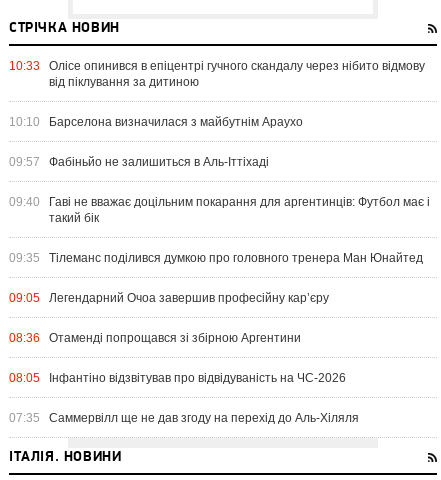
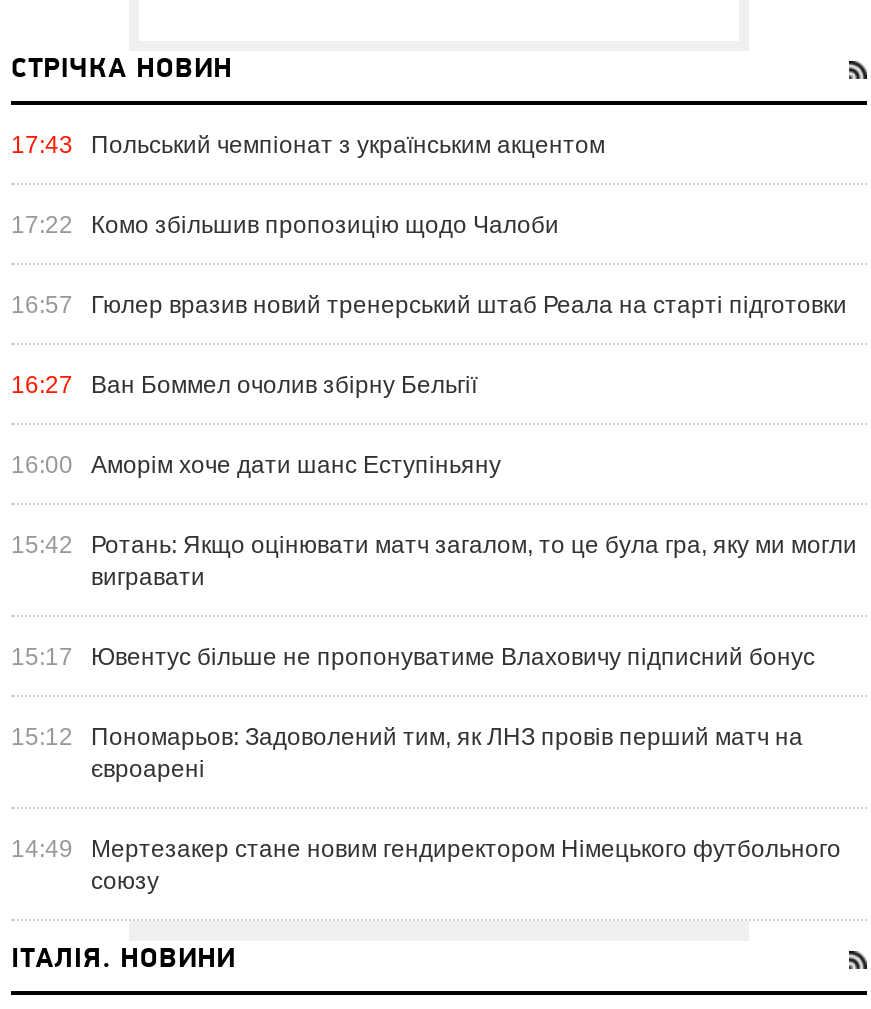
- 10:33
- Олісе опинився в епіцентрі гучного скандалу через нібито відмову
- від піклування за дитиною
+ 17:43
+ Польський чемпіонат з українським акцентом

- 10:10
- Барселона визначилася з майбутнім Араухо
+ 17:22
+ Комо збільшив пропозицію щодо Чалоби

- 09:57
- Фабіньйо не залишиться в Аль-Іттіхаді
+ 16:57
+ Гюлер вразив новий тренерський штаб Реала на старті підготовки

- 09:40
- Гаві не вважає доцільним покарання для аргентинців: Футбол має і
- такий бік
+ 16:27
+ Ван Боммел очолив збірну Бельгії

- 09:35
- Тілеманс поділився думкою про головного тренера Ман Юнайтед
+ 16:00
+ Аморім хоче дати шанс Еступіньяну

- 09:05
- Легендарний Очоа завершив професійну кар’єру
+ 15:42
+ Ротань: Якщо оцінювати матч загалом, то це була гра, яку ми могли
+ вигравати

- 08:36
- Отаменді попрощався зі збірною Аргентини
+ 15:17
+ Ювентус більше не пропонуватиме Влаховичу підписний бонус

- 08:05
- Інфантіно відзвітував про відвідуваність на ЧС-2026
+ 15:12
+ Пономарьов: Задоволений тим, як ЛНЗ провів перший матч на
+ євроарені

- 07:35
- Саммервілл ще не дав згоду на перехід до Аль-Хіляля
+ 14:49
+ Мертезакер стане новим гендиректором Німецького футбольного
+ союзу
